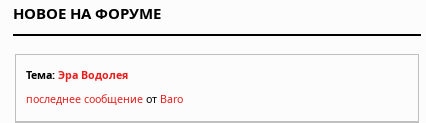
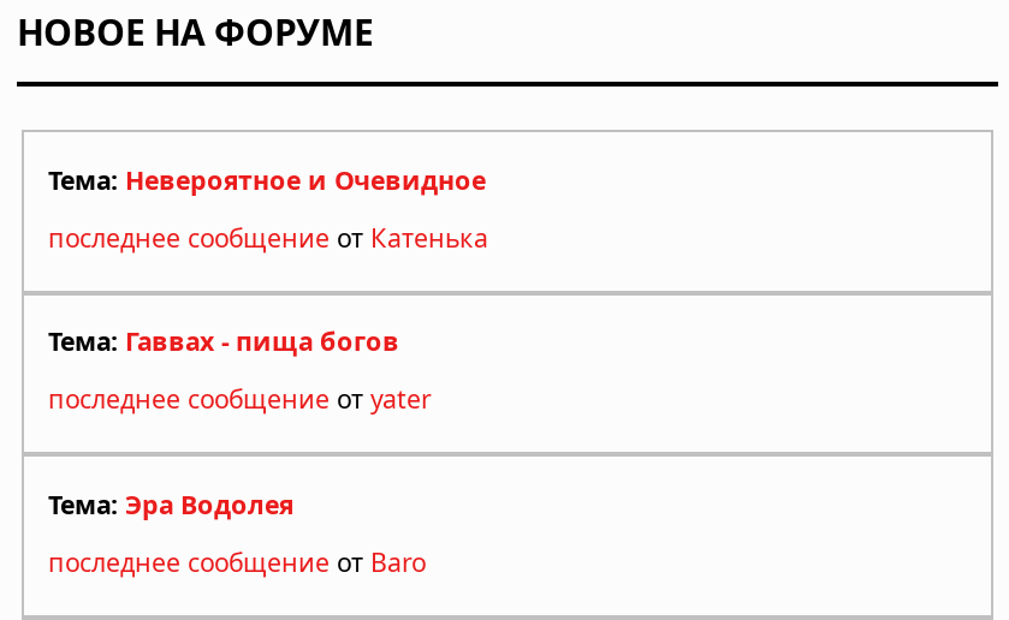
+ Тема: Невероятное и Очевидное
+ последнее сообщение от Катенька
+ Тема: Гаввах - пища богов
+ последнее сообщение от yater
